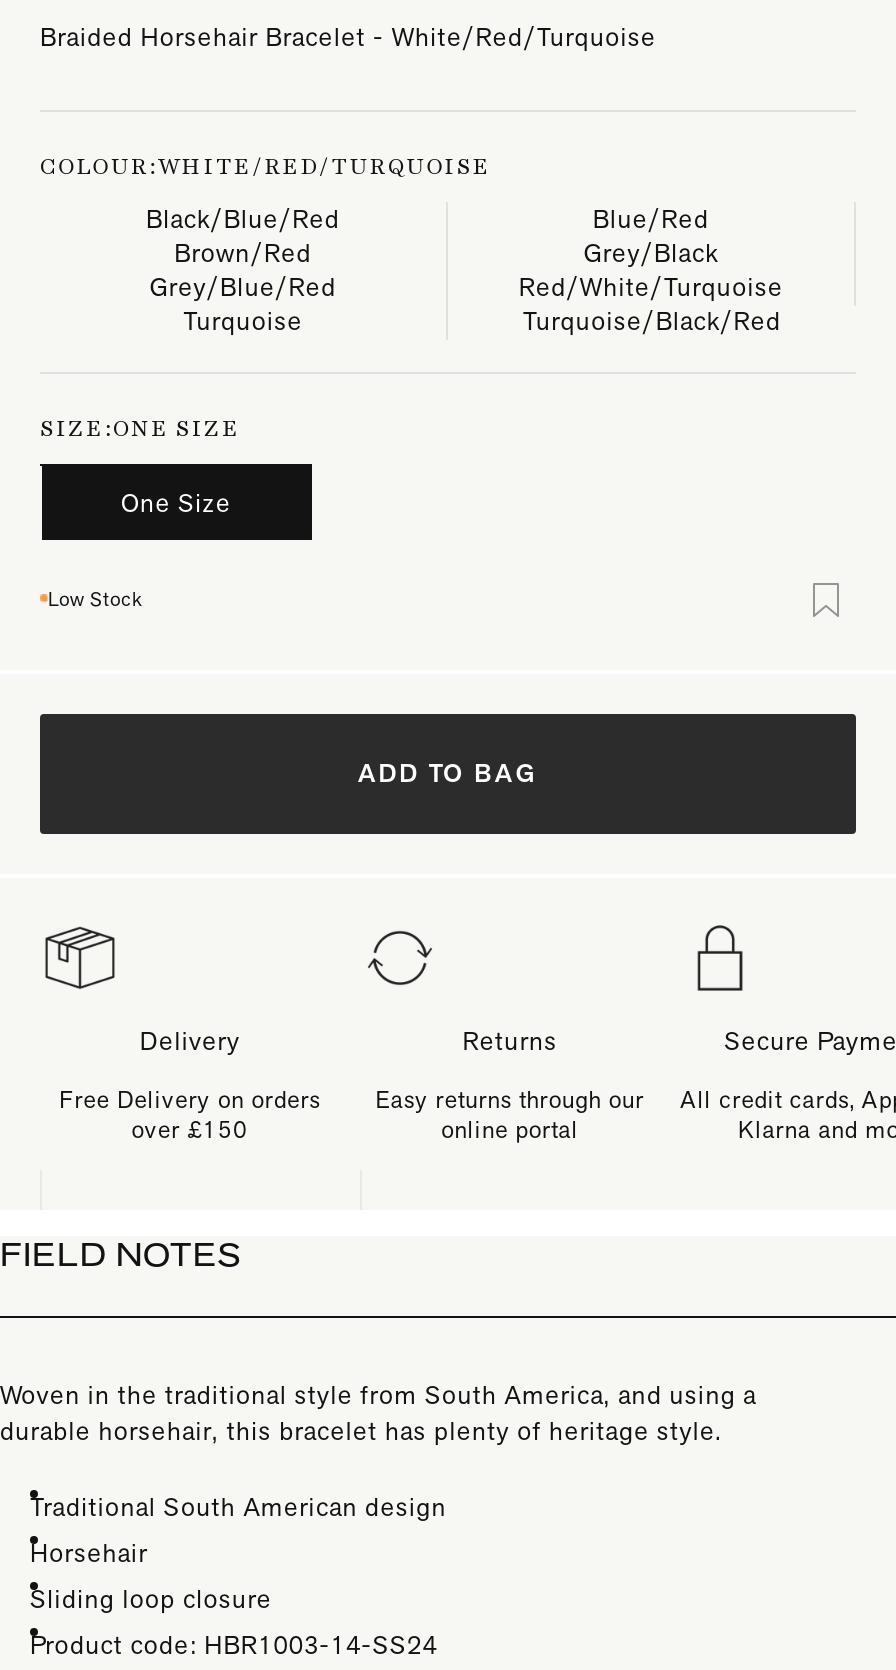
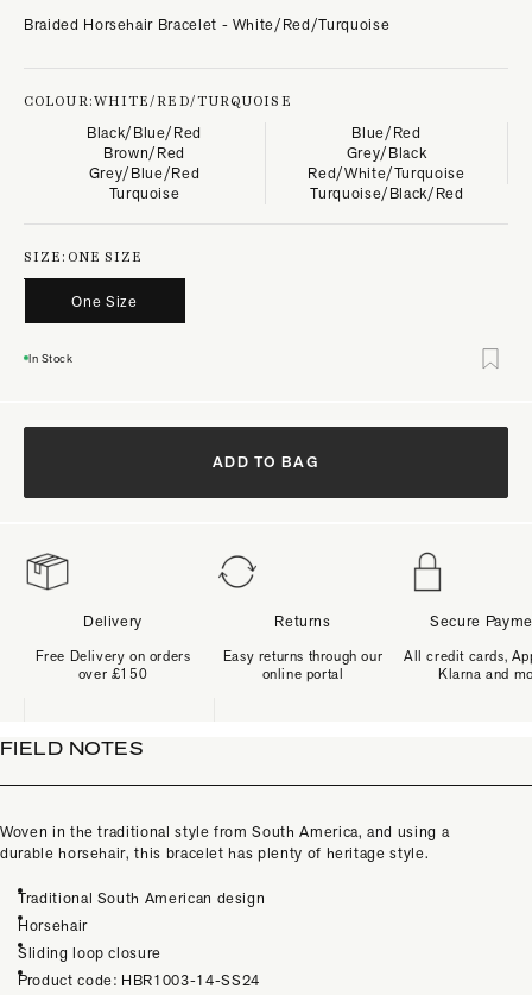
- Low Stock
+ In Stock
